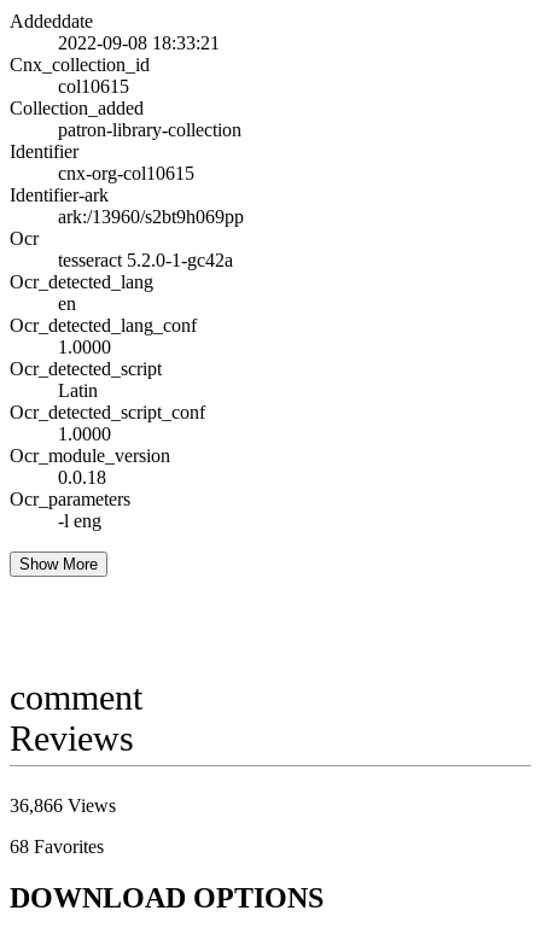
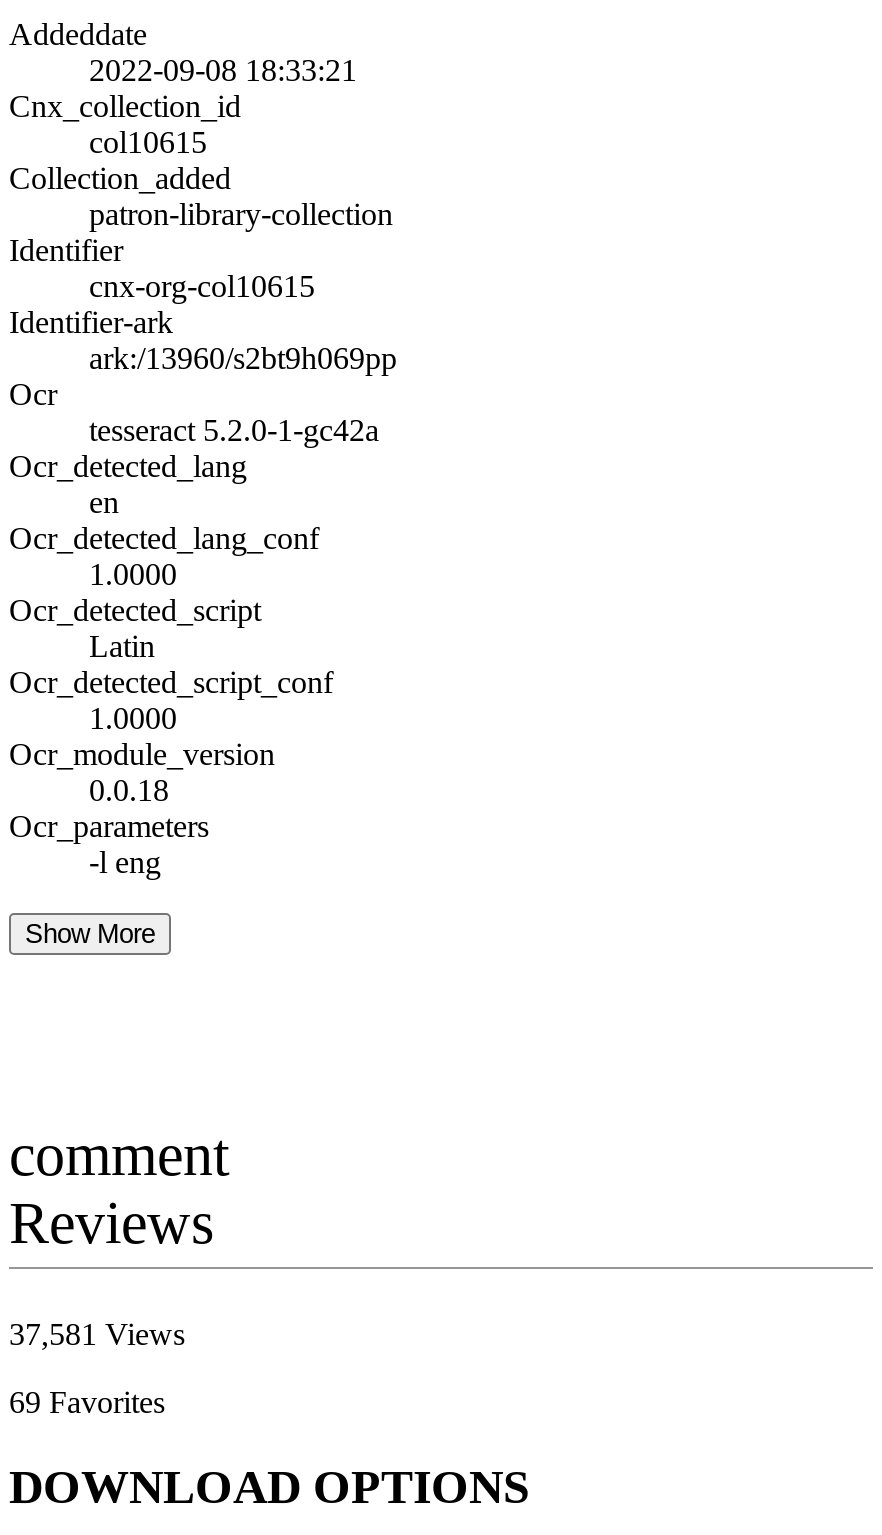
- 36,866 Views
+ 37,581 Views

- 68 Favorites
+ 69 Favorites
